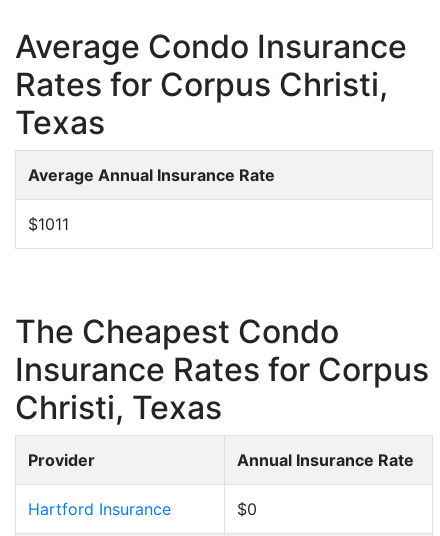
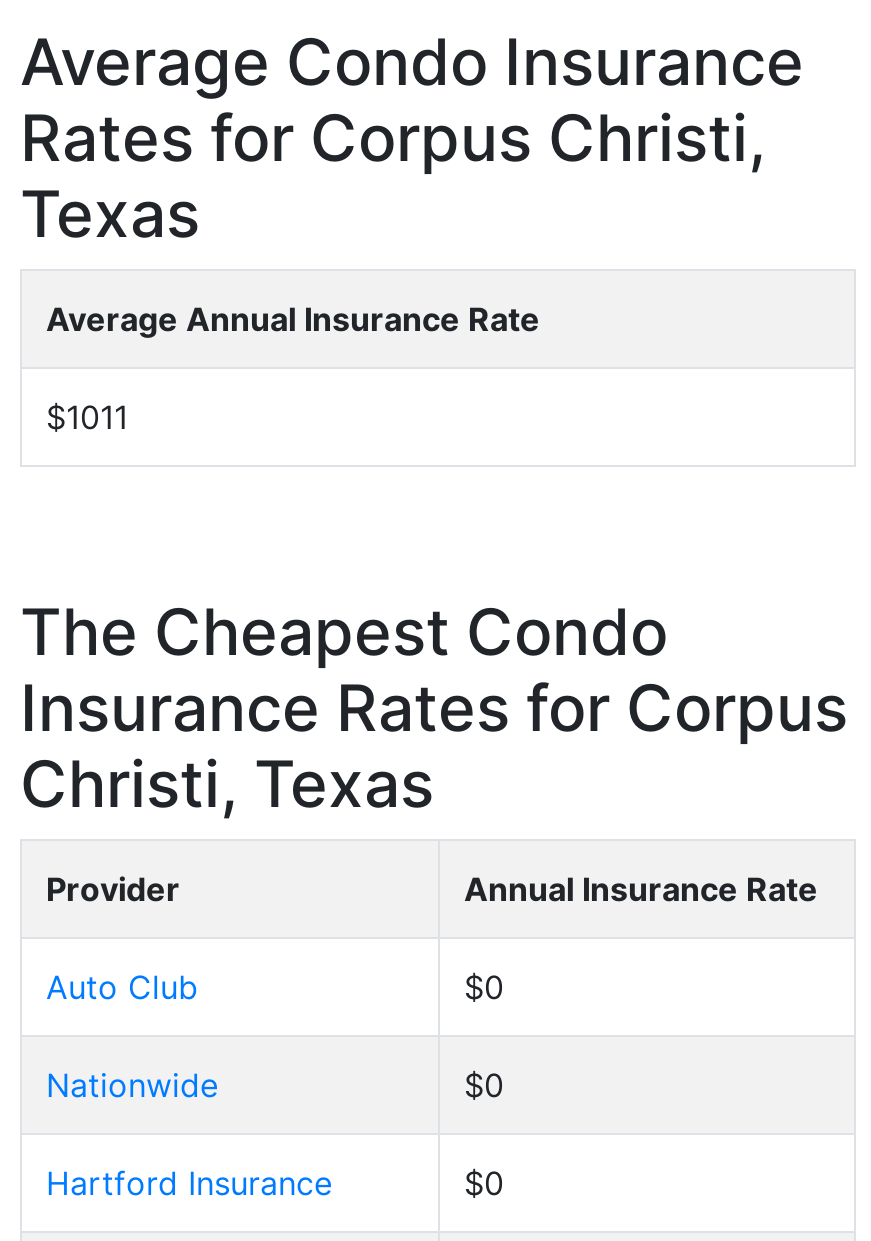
+ Auto Club
+ $0
+ Nationwide
+ $0
